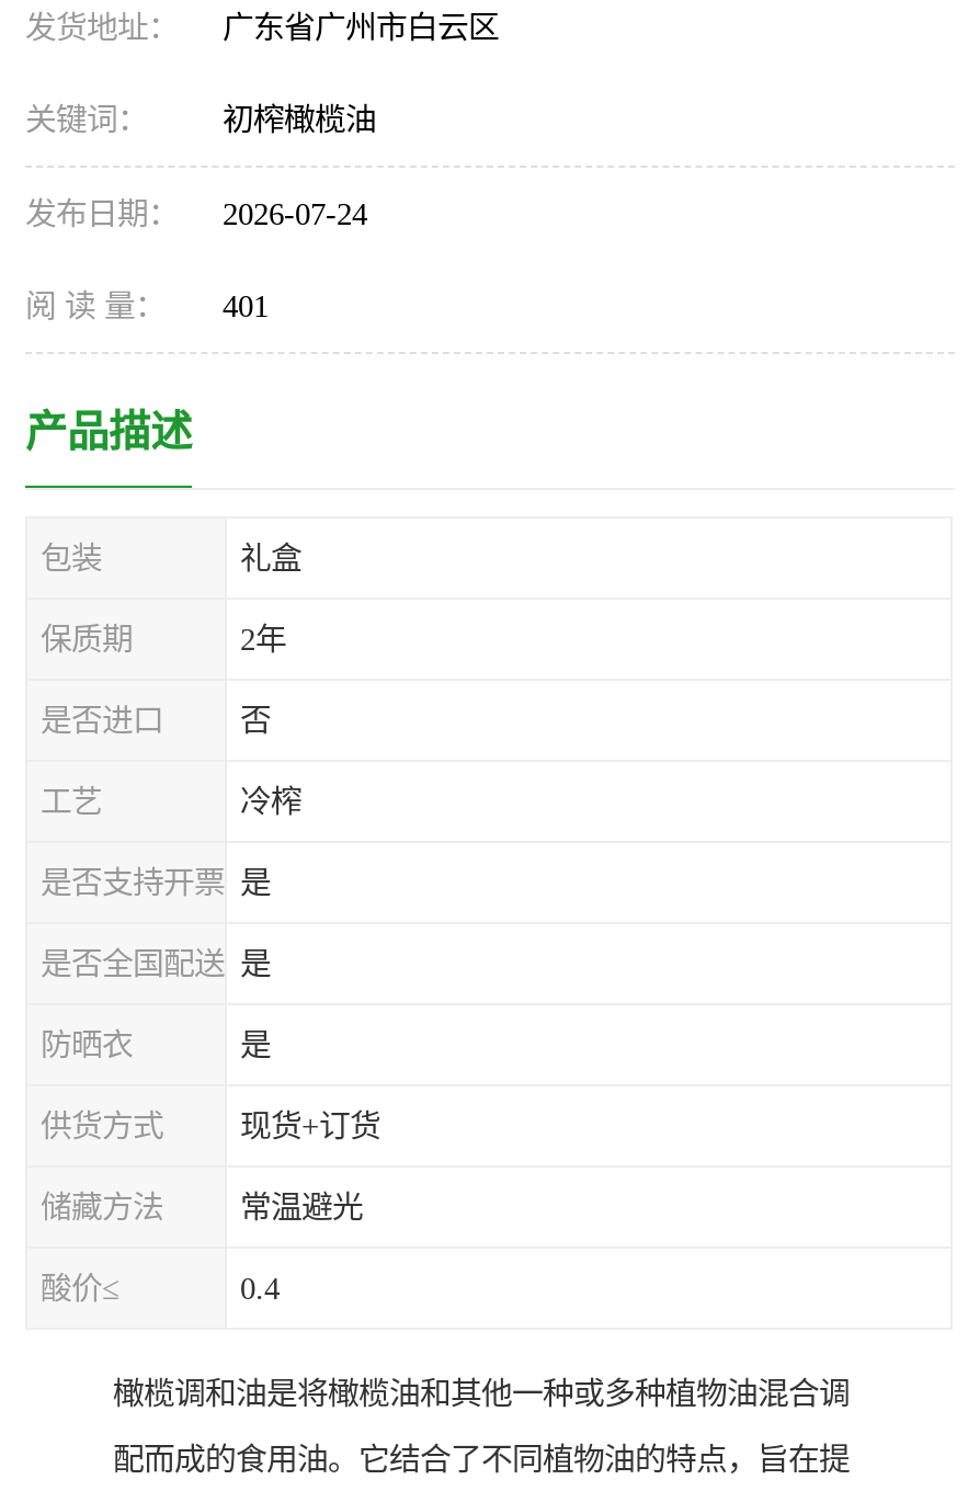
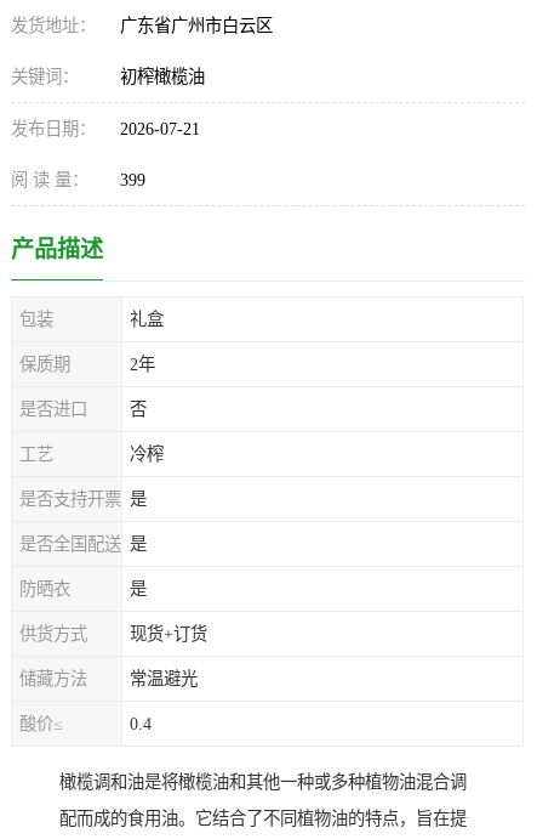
- 发布日期： 2026-07-24
+ 发布日期： 2026-07-21

- 阅 读 量： 401
+ 阅 读 量： 399
